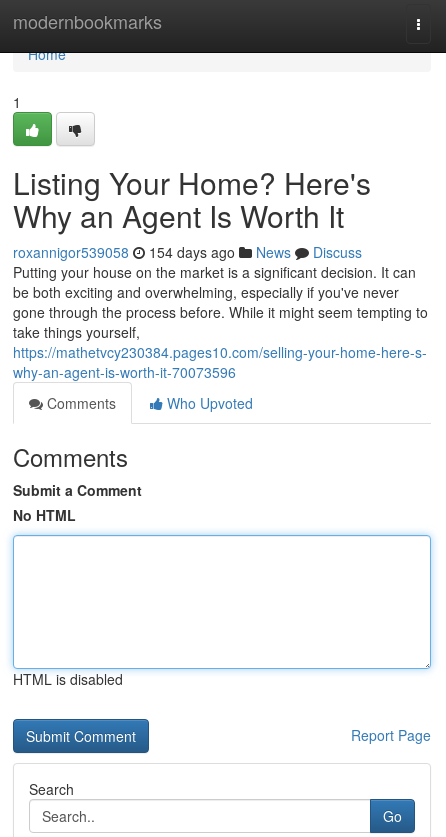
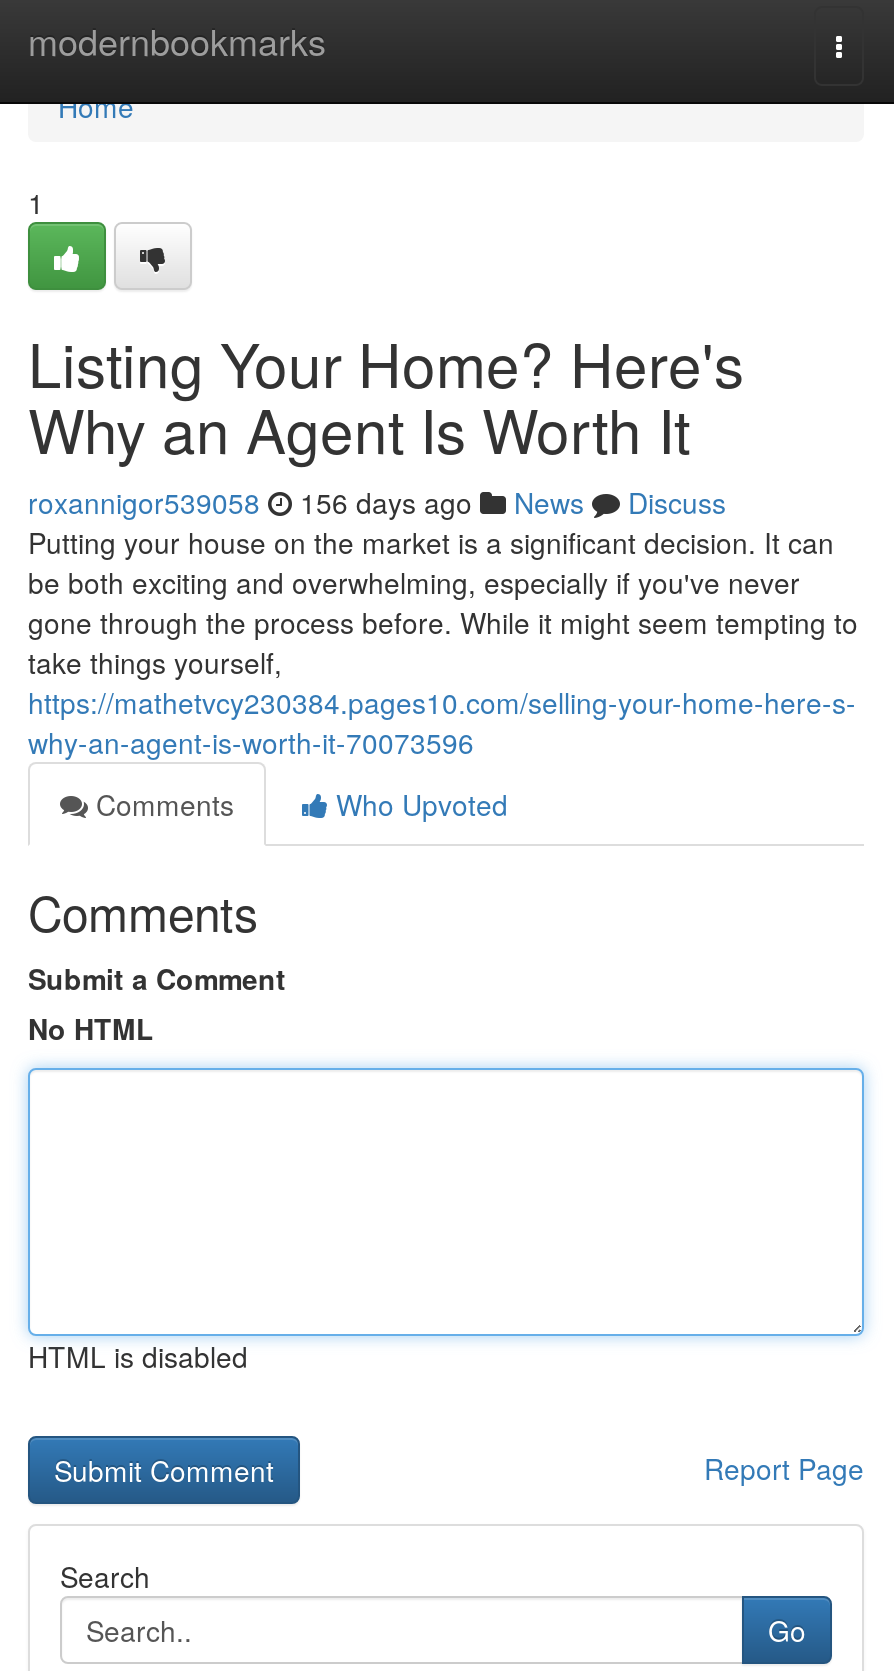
- roxannigor539058 154 days ago News Discuss
+ roxannigor539058 156 days ago News Discuss
